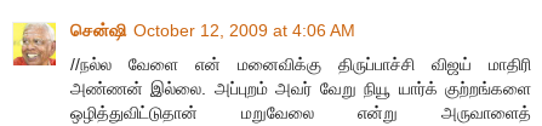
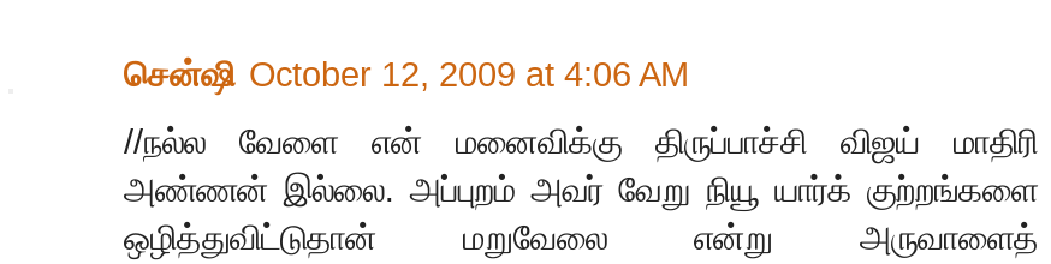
- [image]
